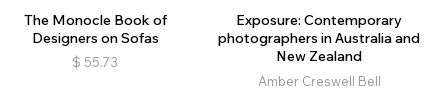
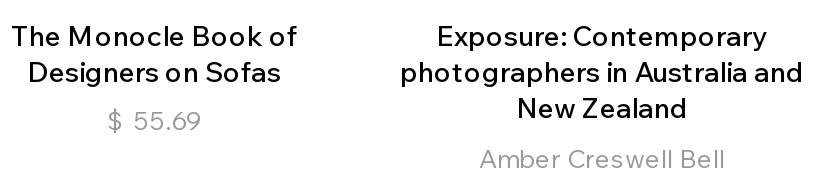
- $ 55.73
+ $ 55.69
